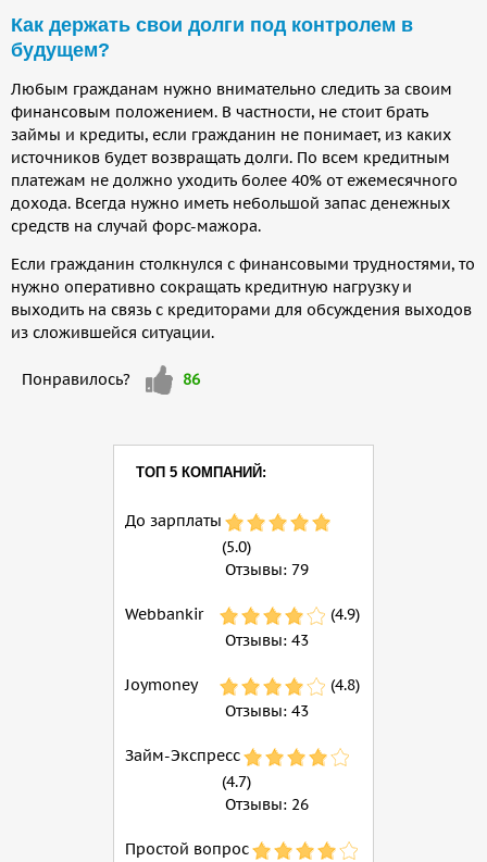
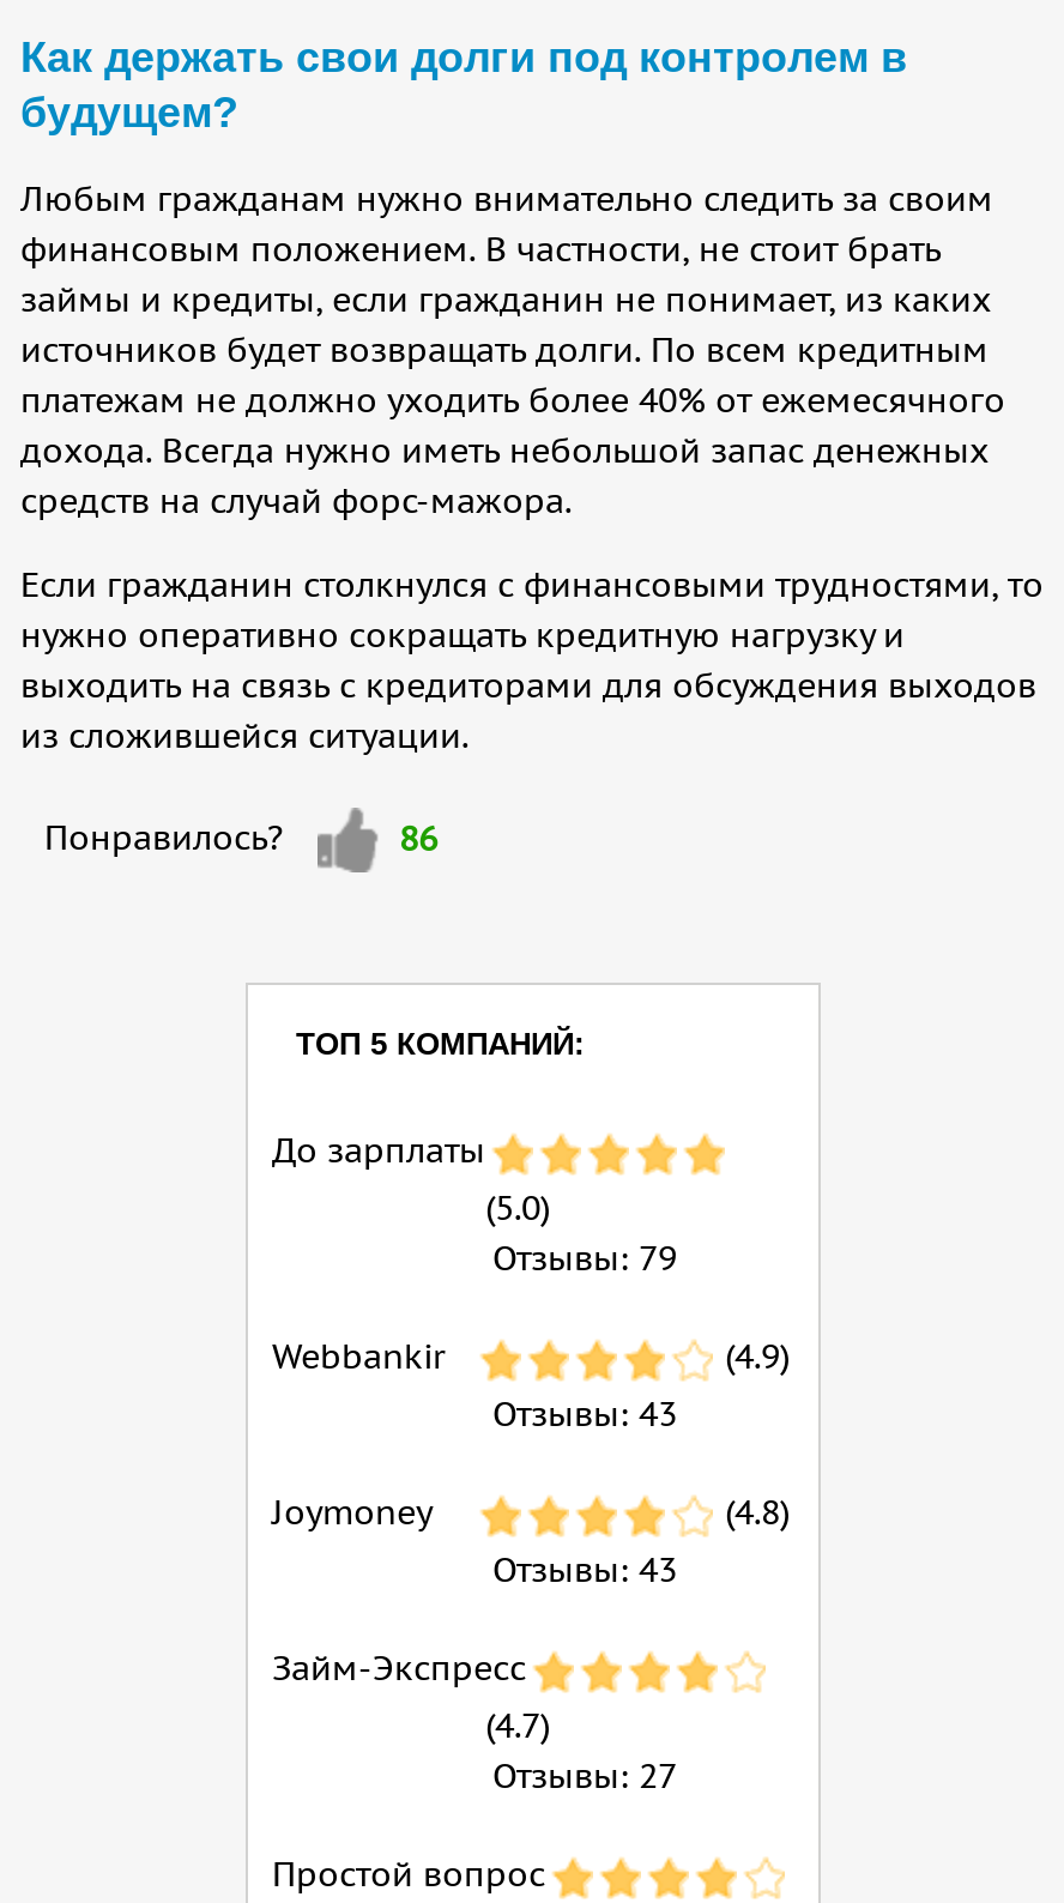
- Отзывы: 26
+ Отзывы: 27
